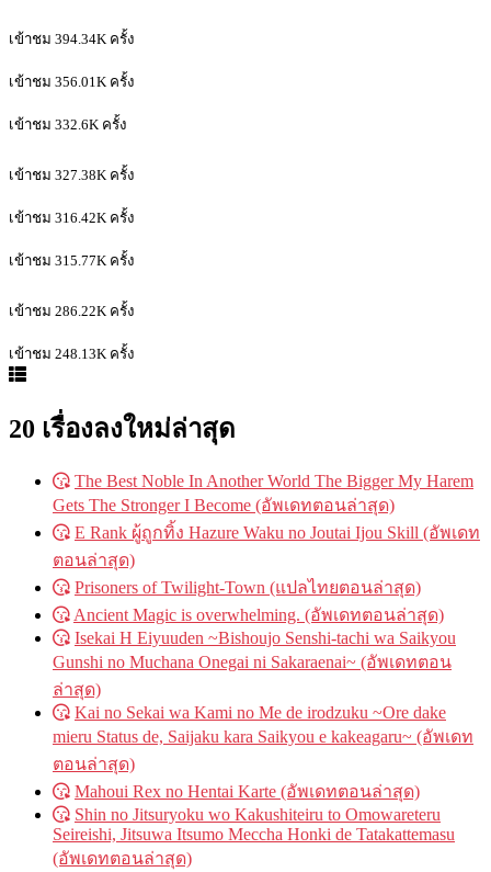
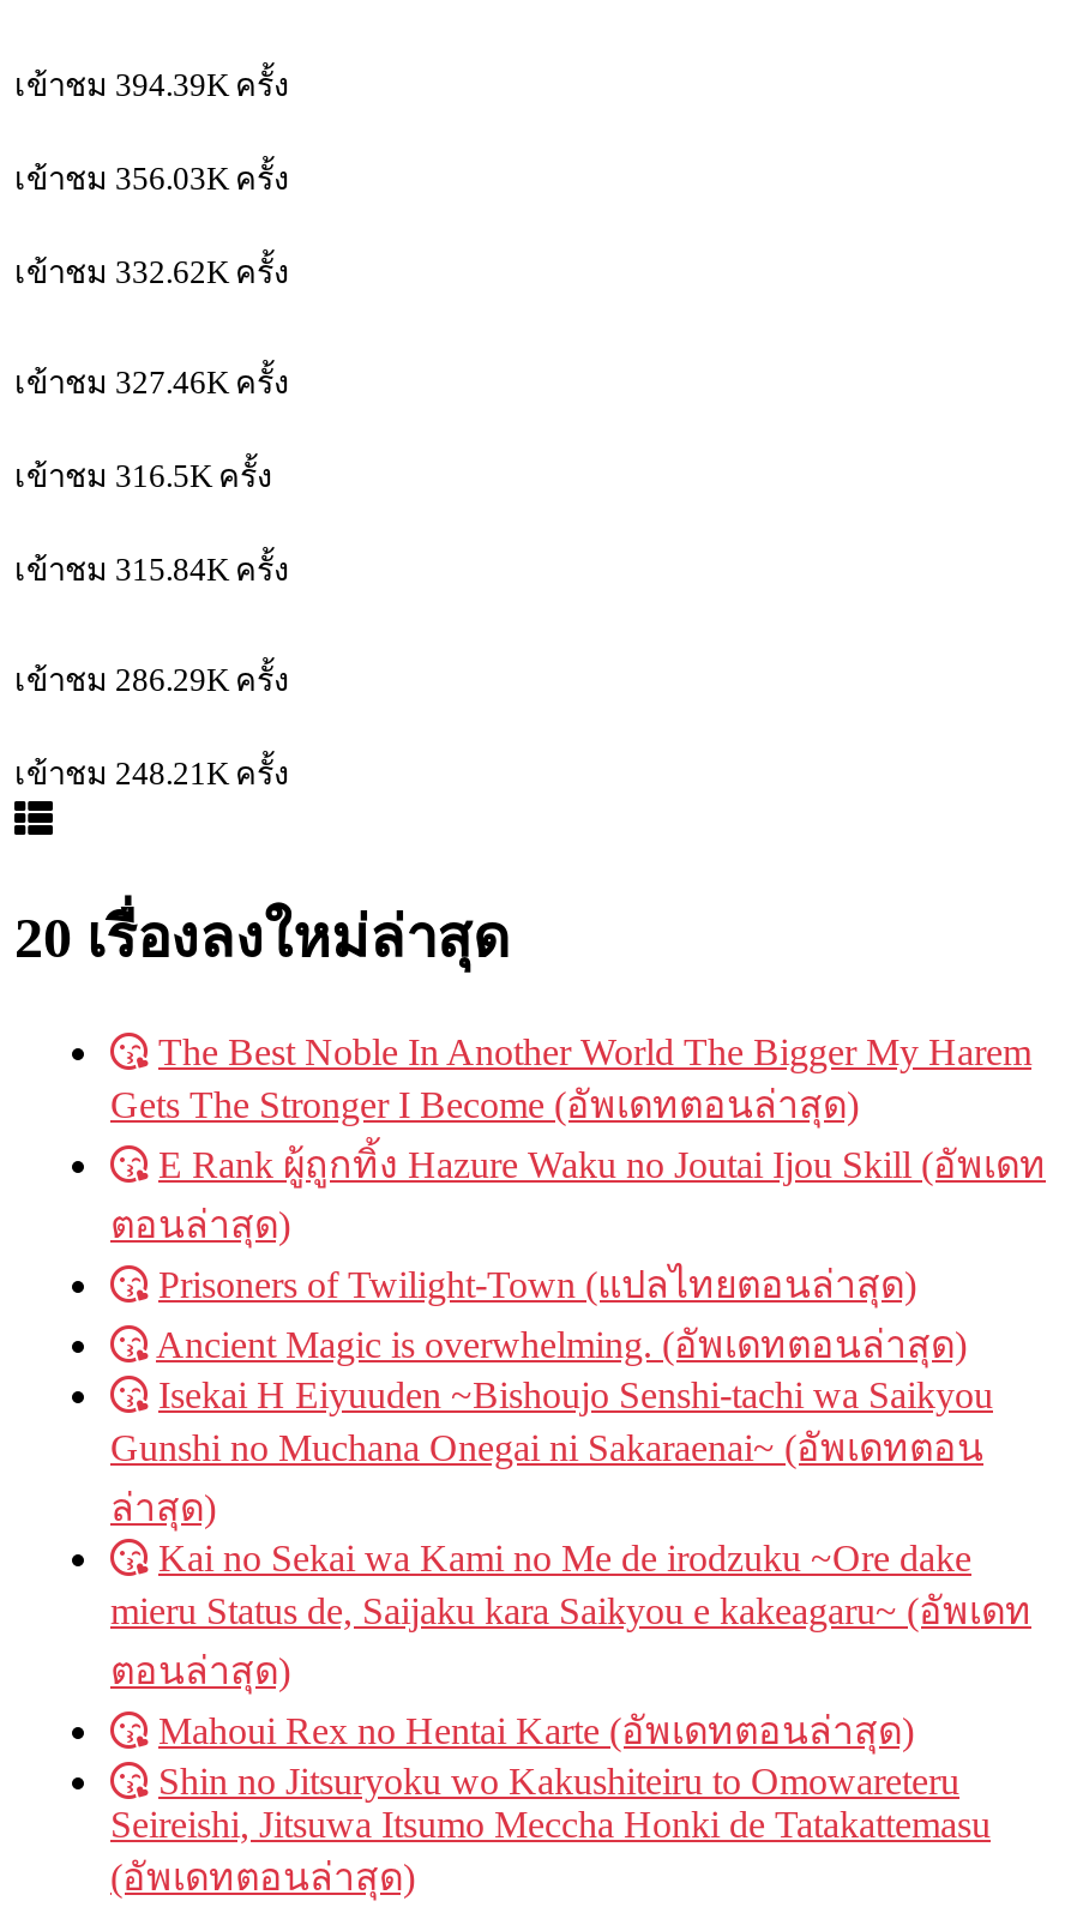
- เข้าชม 394.34K ครั้ง
+ เข้าชม 394.39K ครั้ง

- เข้าชม 356.01K ครั้ง
+ เข้าชม 356.03K ครั้ง

- เข้าชม 332.6K ครั้ง
+ เข้าชม 332.62K ครั้ง

- เข้าชม 327.38K ครั้ง
+ เข้าชม 327.46K ครั้ง

- เข้าชม 316.42K ครั้ง
+ เข้าชม 316.5K ครั้ง

- เข้าชม 315.77K ครั้ง
+ เข้าชม 315.84K ครั้ง

- เข้าชม 286.22K ครั้ง
+ เข้าชม 286.29K ครั้ง

- เข้าชม 248.13K ครั้ง
+ เข้าชม 248.21K ครั้ง
